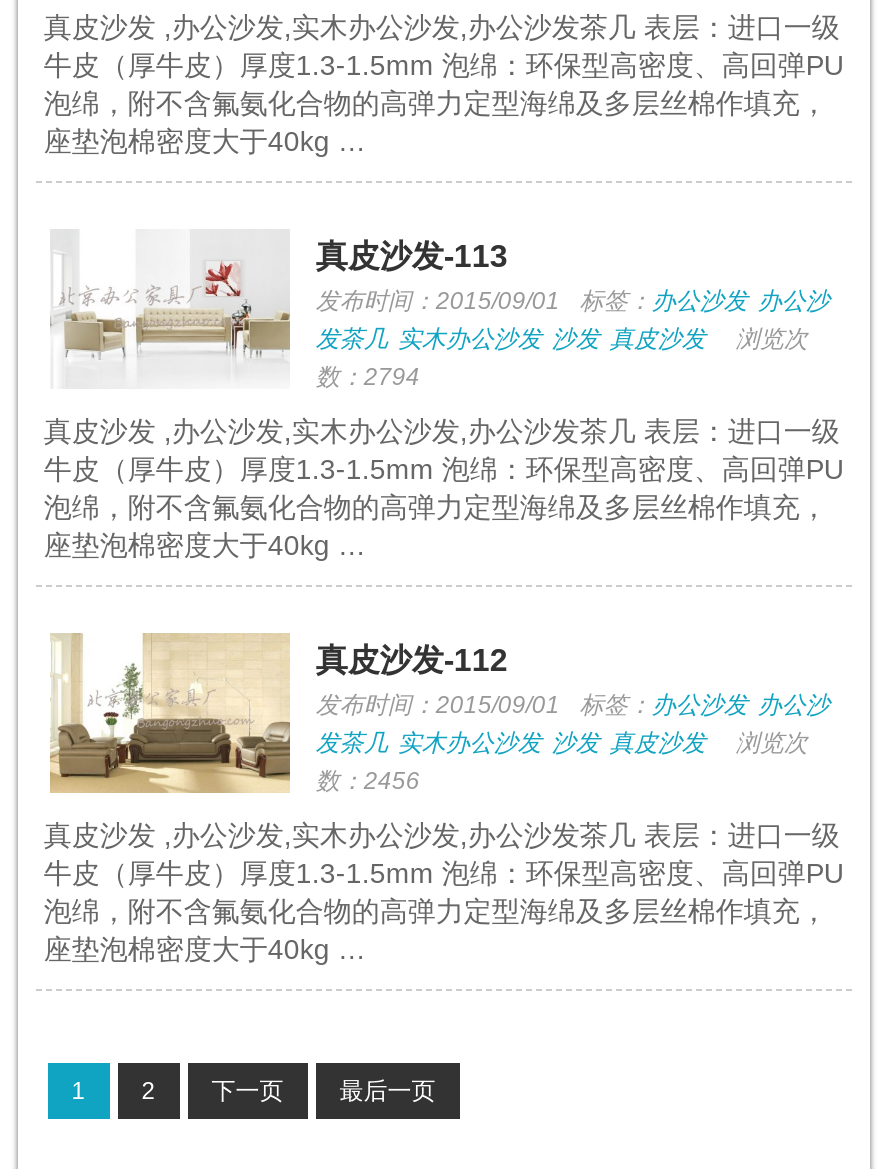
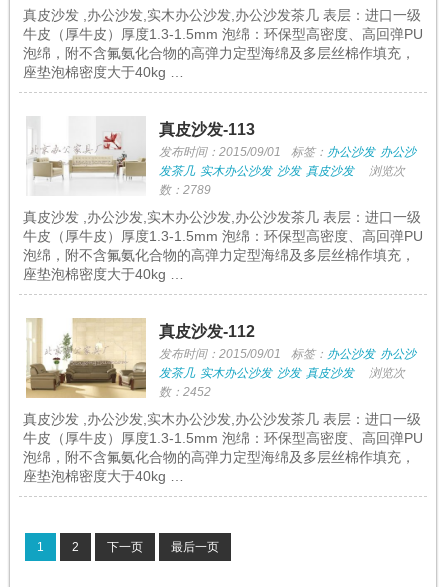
- 数：2794
+ 数：2789

- 数：2456
+ 数：2452
